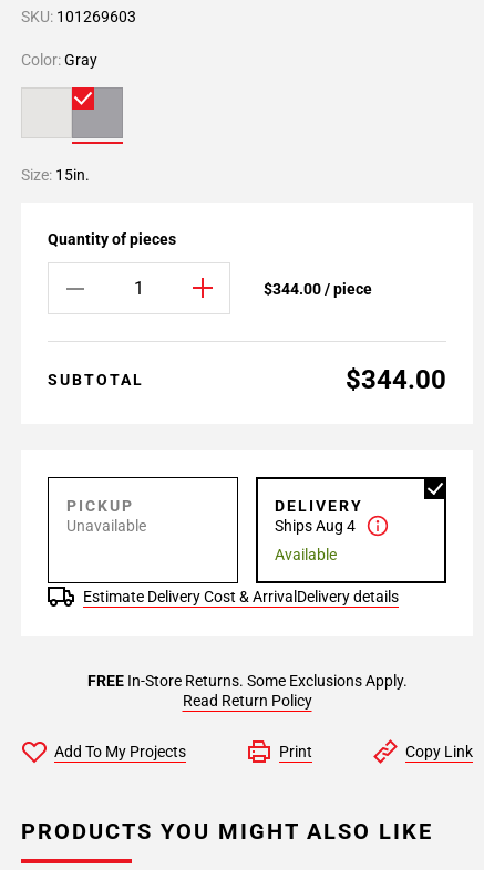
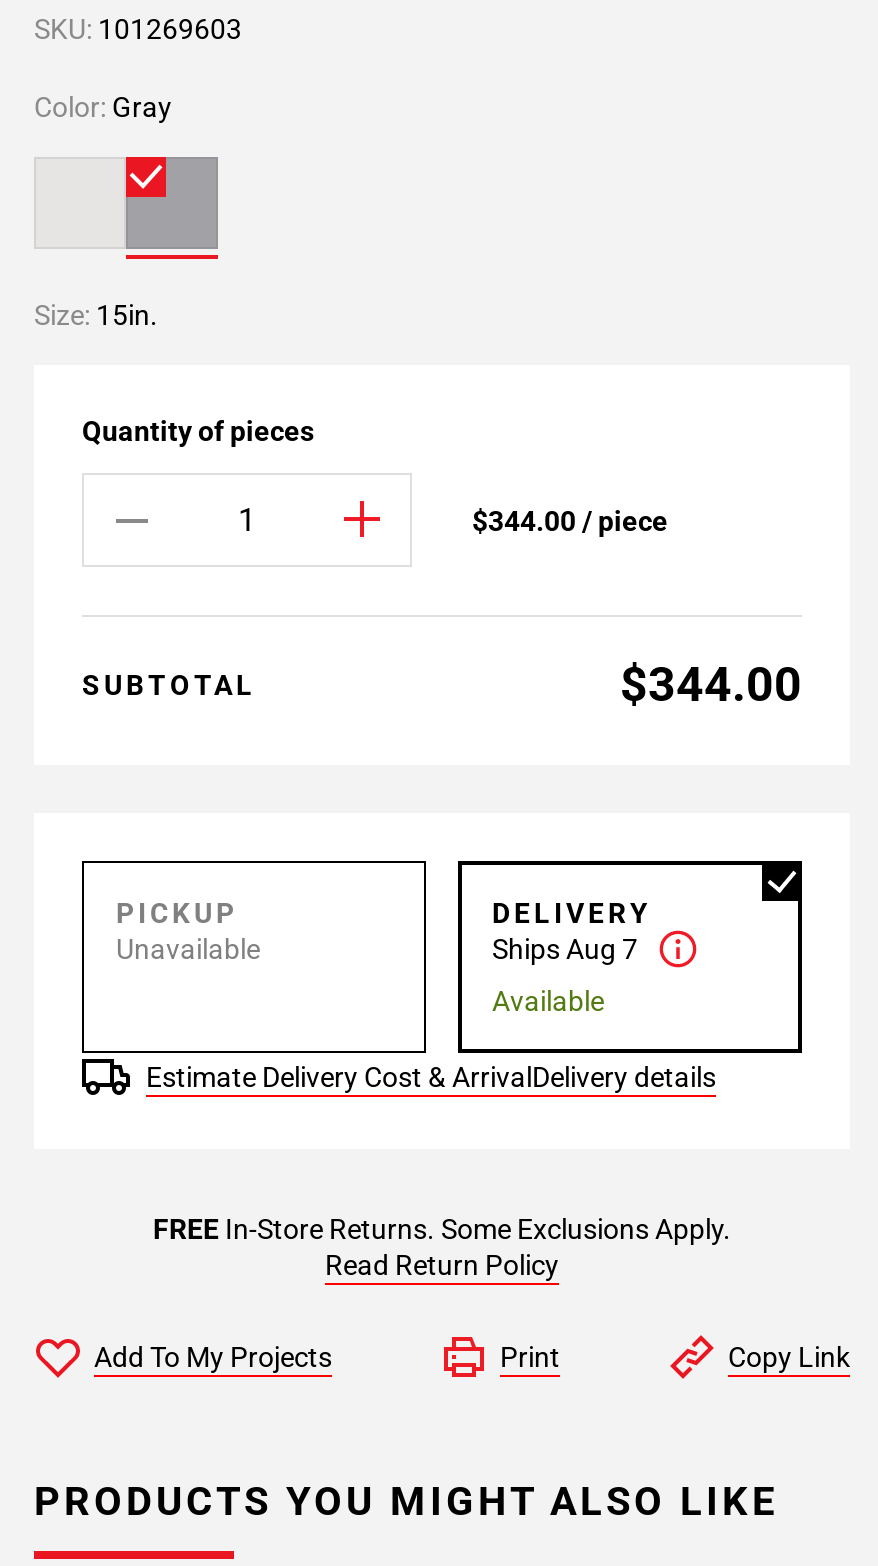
- Ships Aug 4
+ Ships Aug 7
